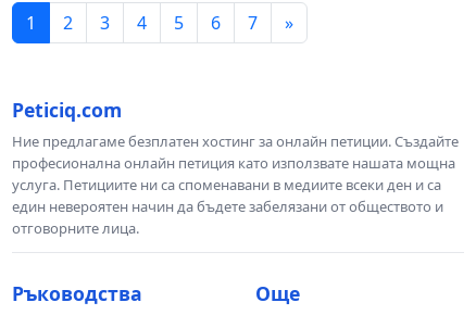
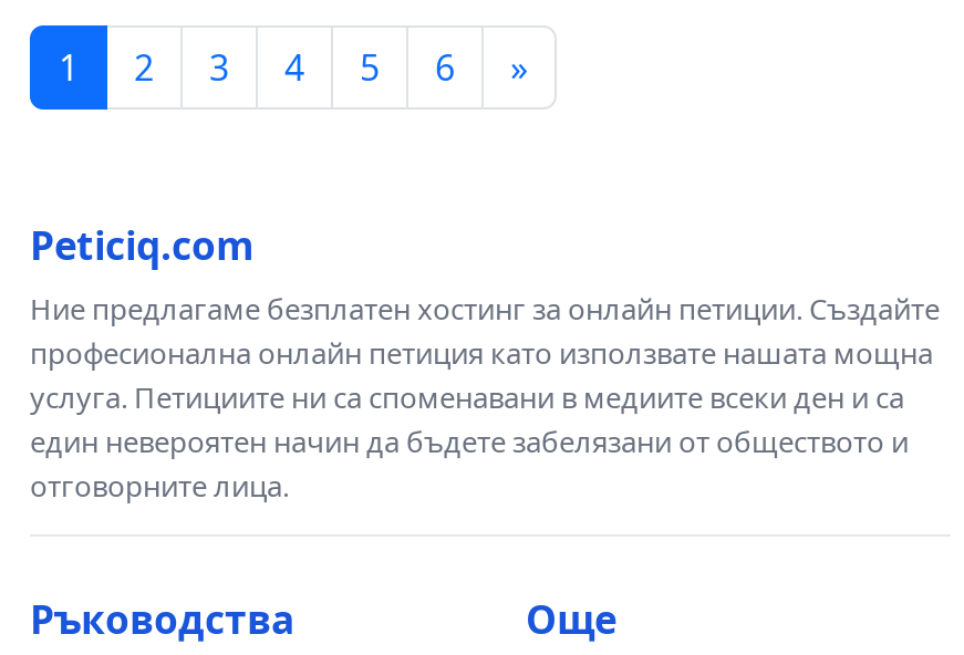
- 7
